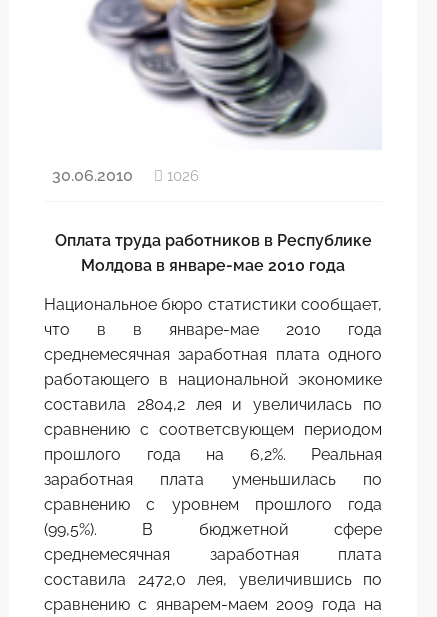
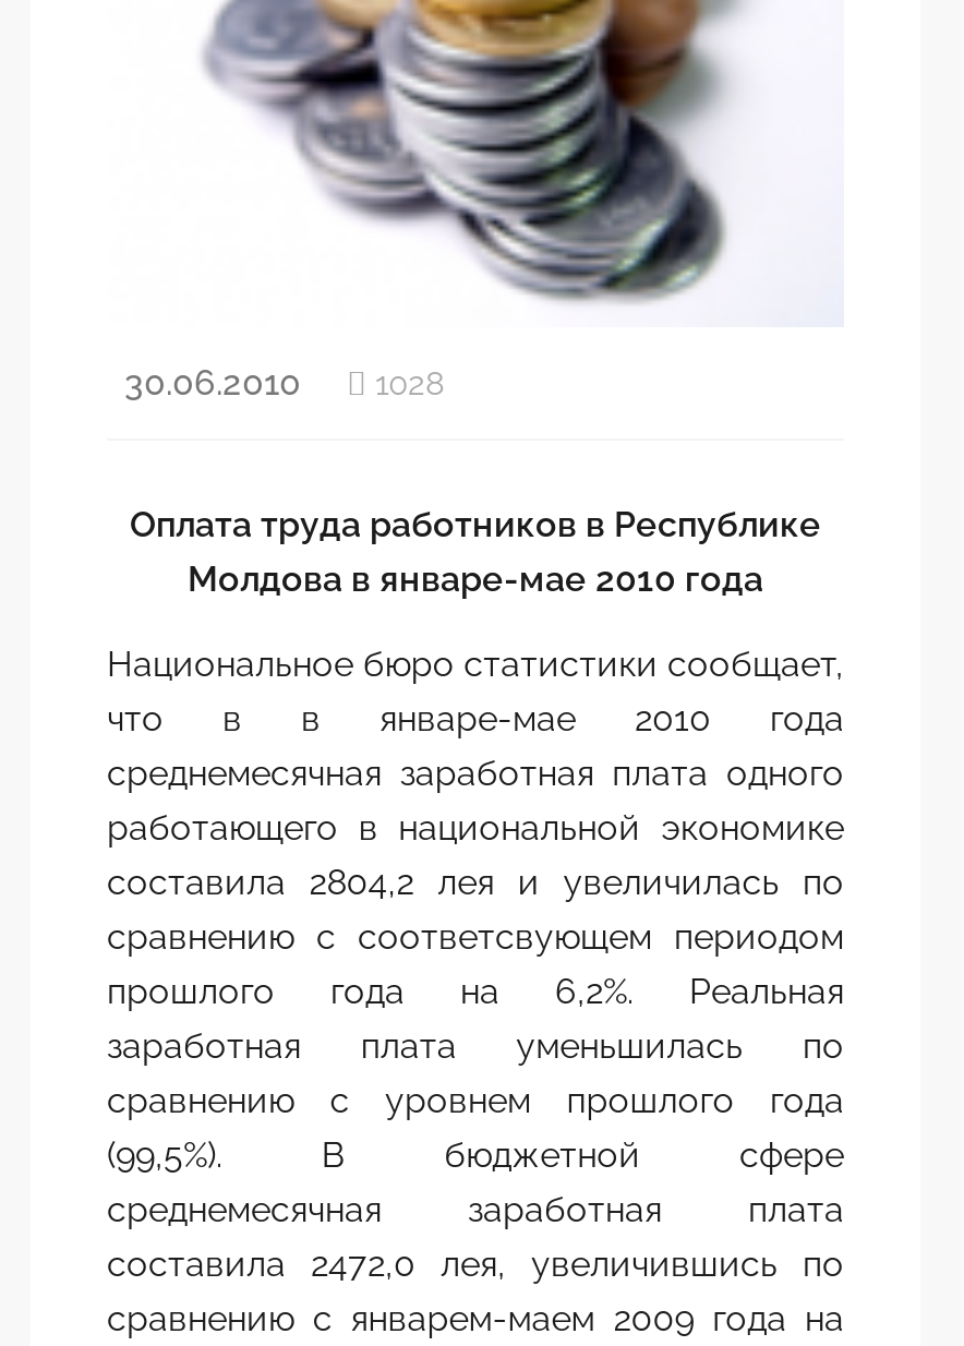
- 30.06.2010 1026
+ 30.06.2010 1028
